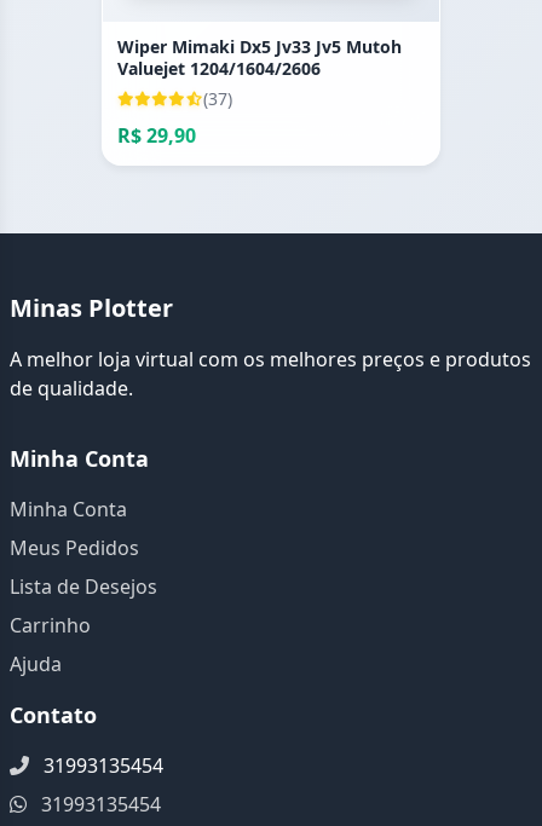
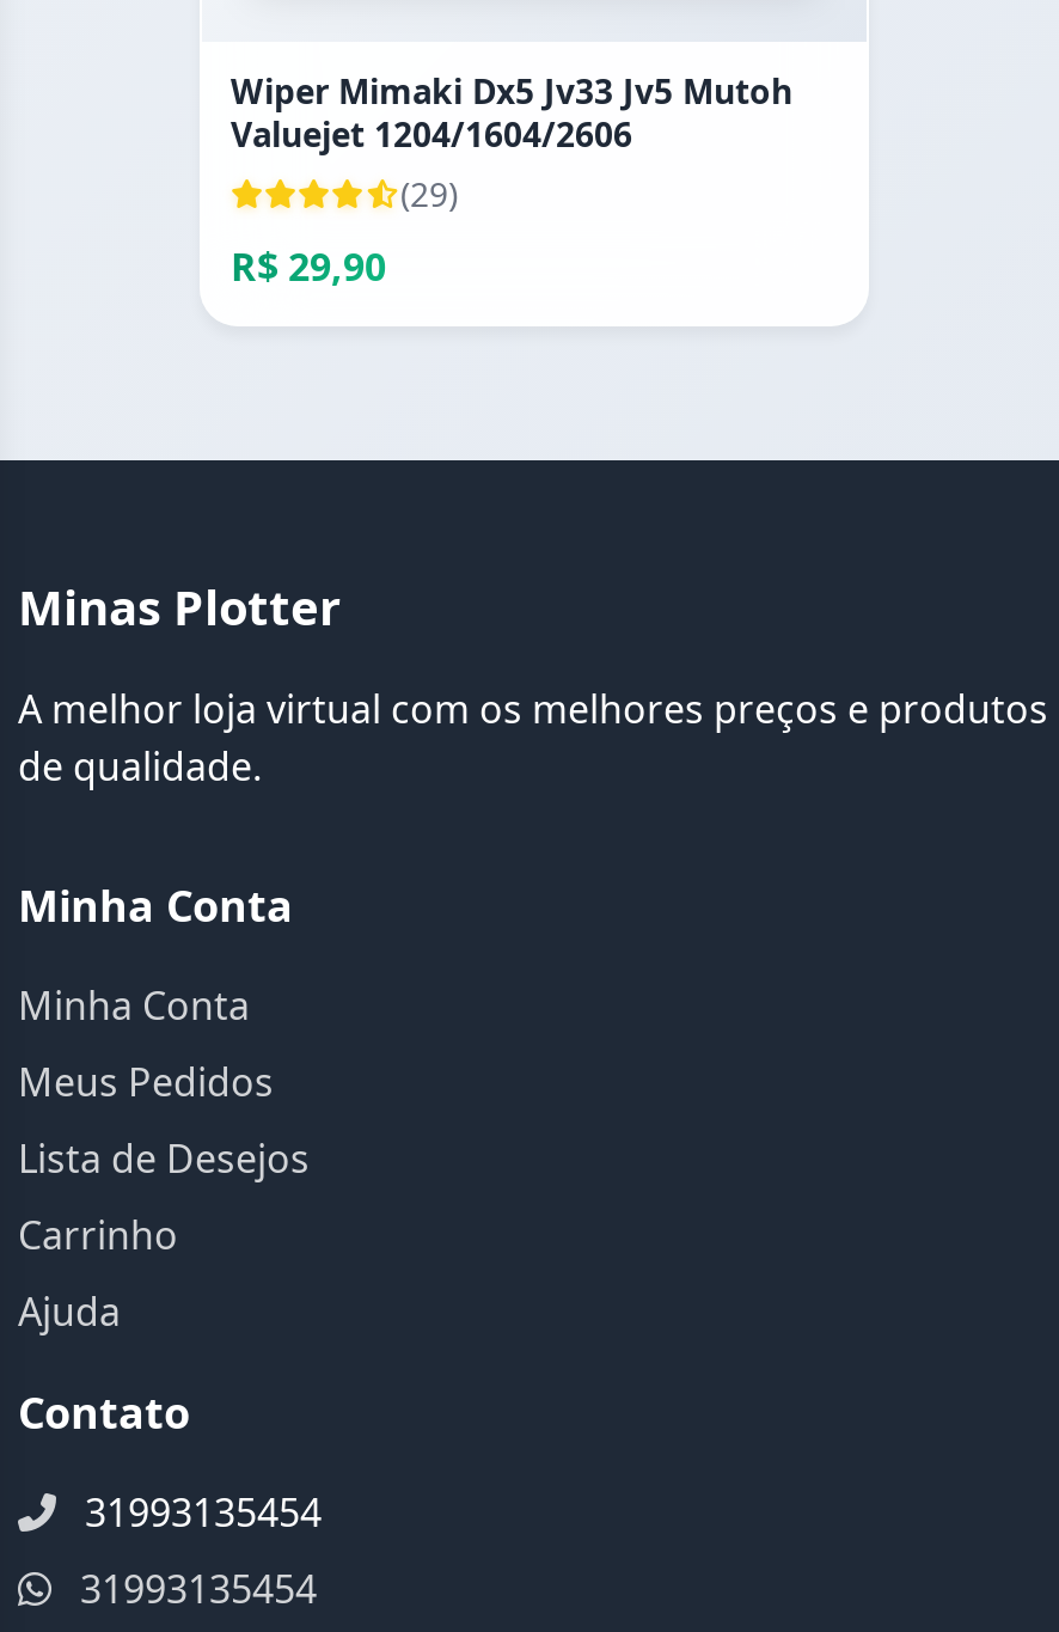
- (37)
+ (29)
